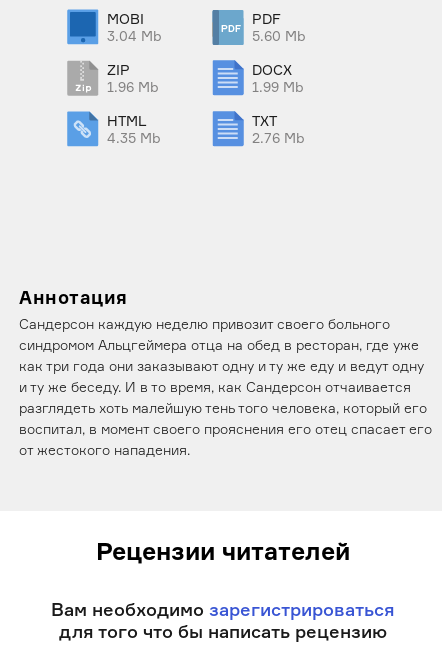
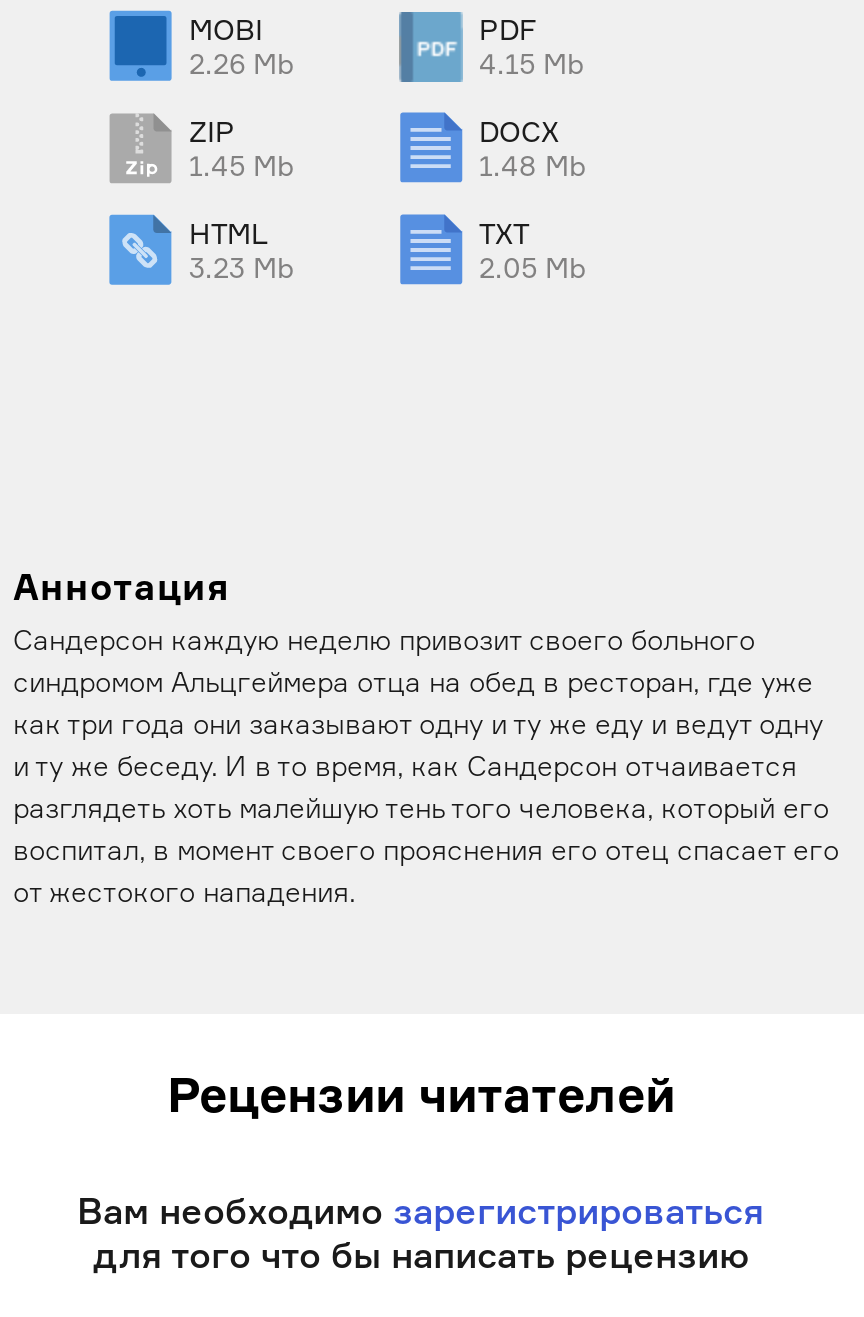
- 3.04 Mb
+ 2.26 Mb

- 5.60 Mb
+ 4.15 Mb

- 1.96 Mb
+ 1.45 Mb

- 1.99 Mb
+ 1.48 Mb

- 4.35 Mb
+ 3.23 Mb

- 2.76 Mb
+ 2.05 Mb
